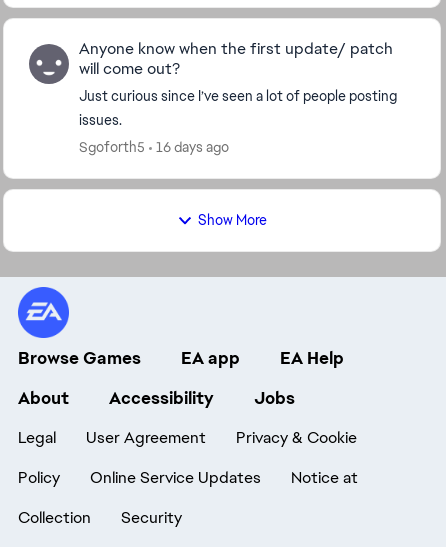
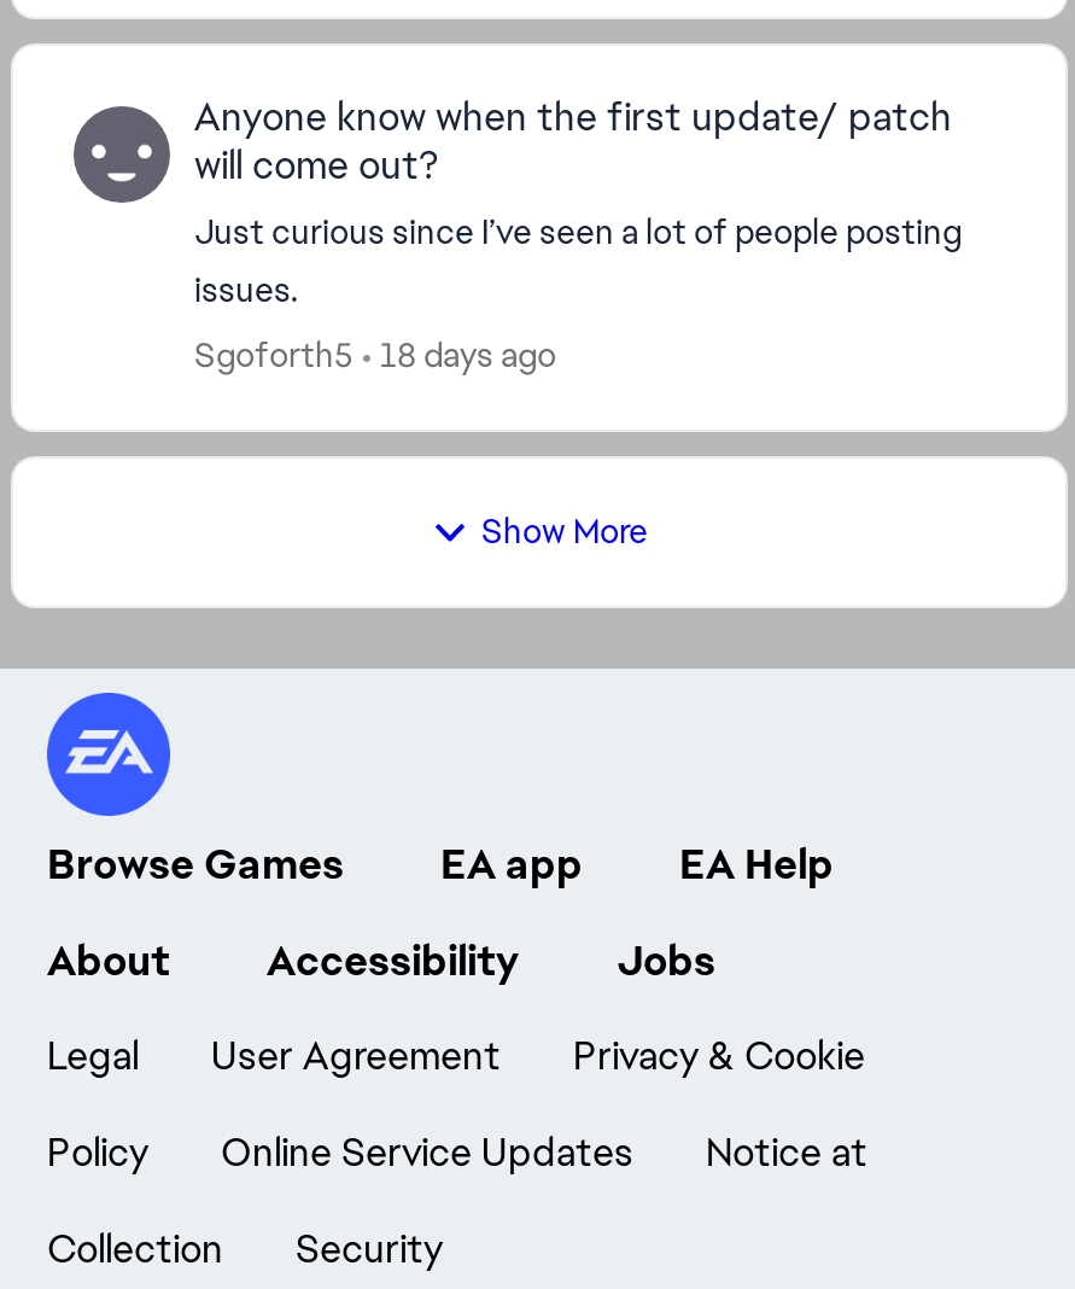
- Sgoforth5 16 days ago
+ Sgoforth5 18 days ago
